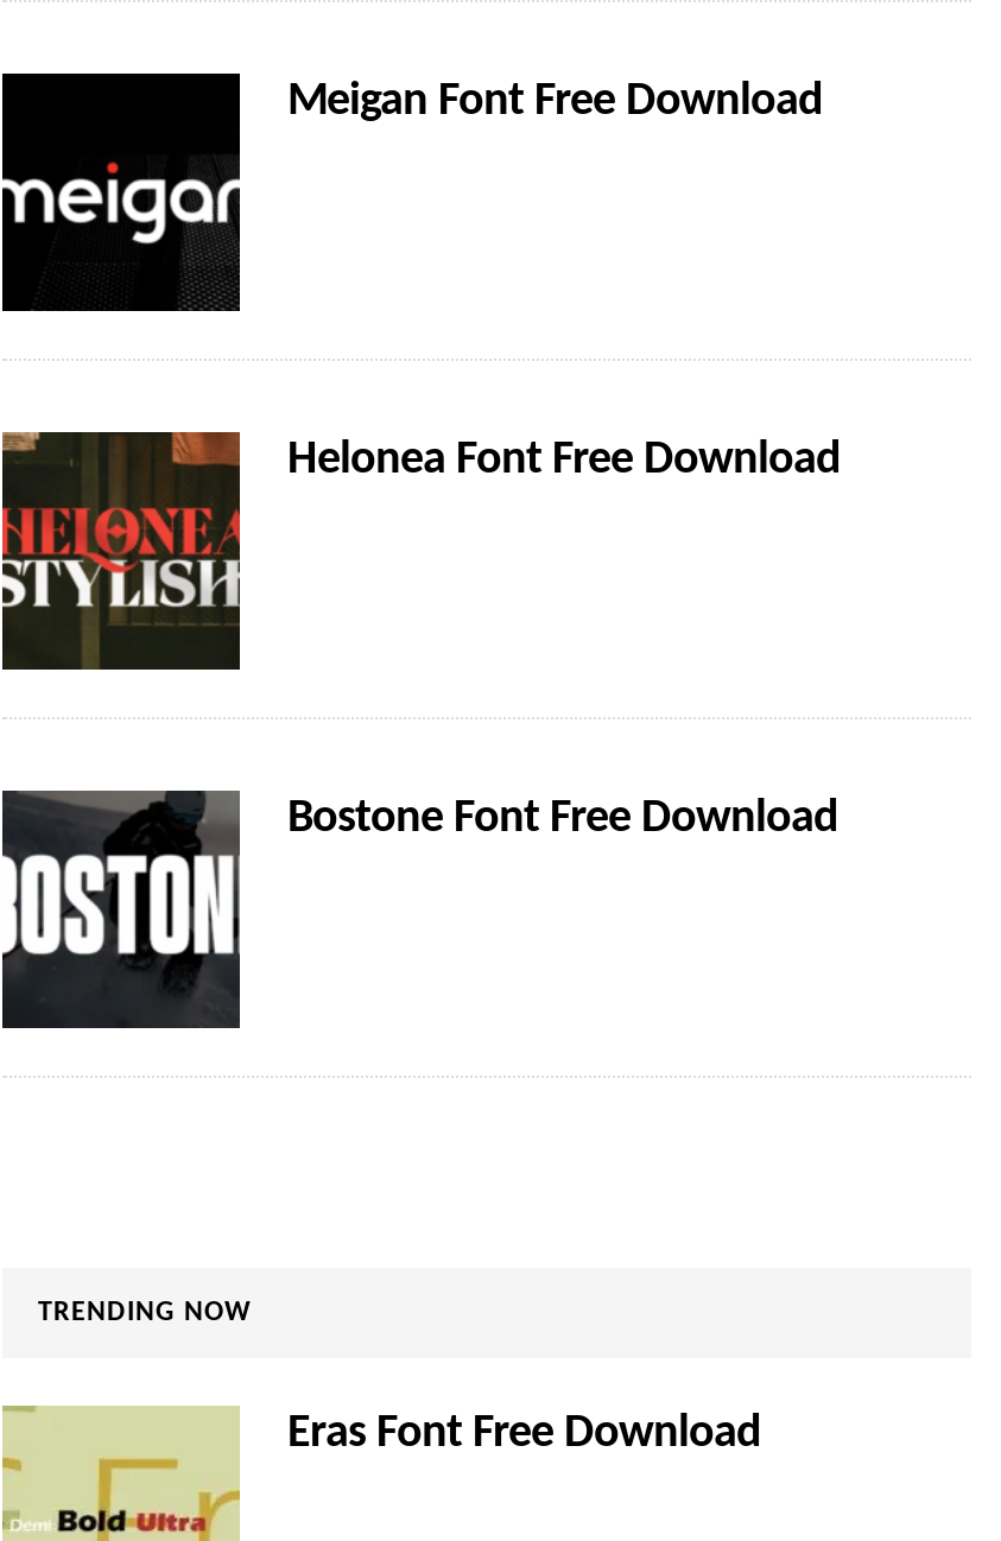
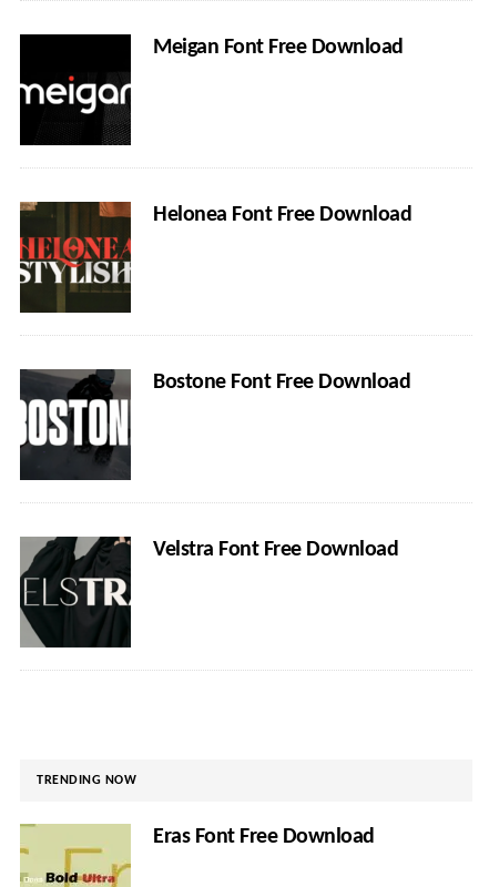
+ [image]
+ Velstra Font Free Download
